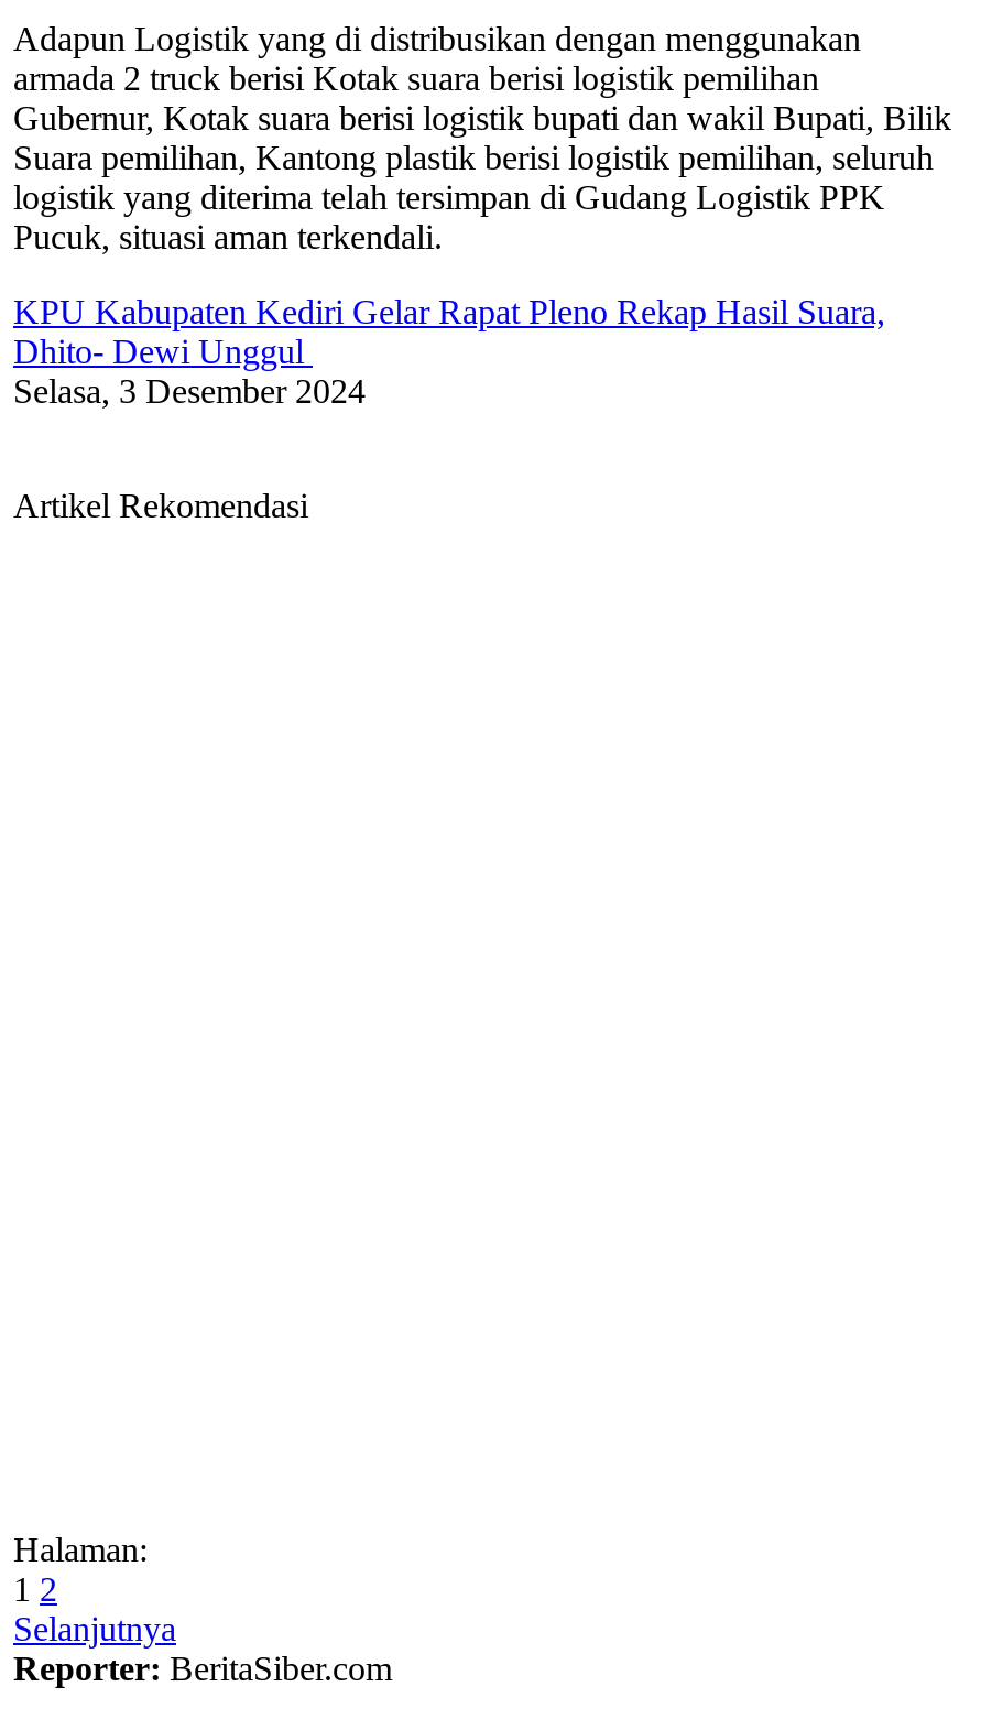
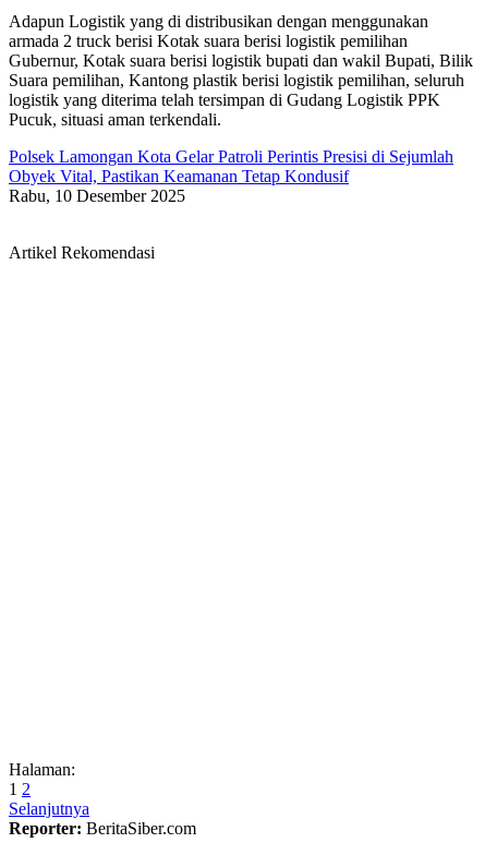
- KPU Kabupaten Kediri Gelar Rapat Pleno Rekap Hasil Suara,
- Dhito- Dewi Unggul
- Selasa, 3 Desember 2024
+ Polsek Lamongan Kota Gelar Patroli Perintis Presisi di Sejumlah
+ Obyek Vital, Pastikan Keamanan Tetap Kondusif
+ Rabu, 10 Desember 2025
